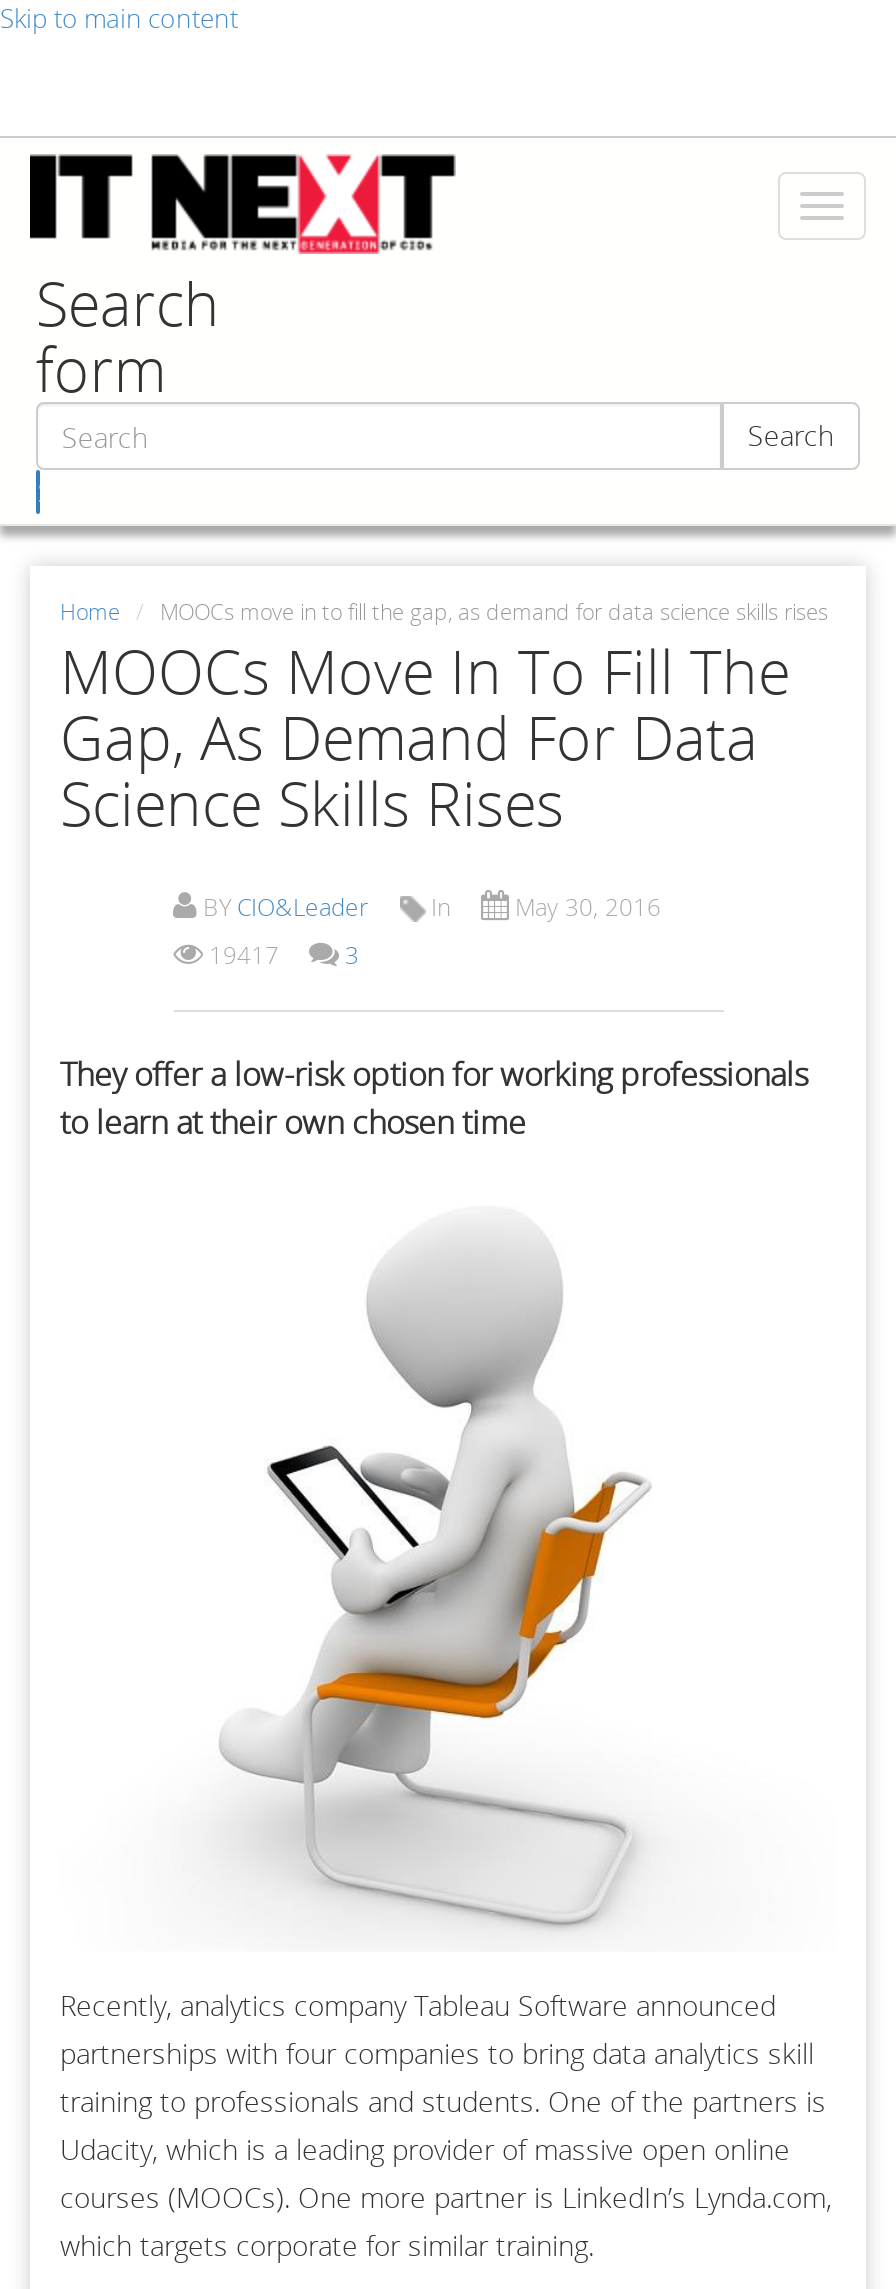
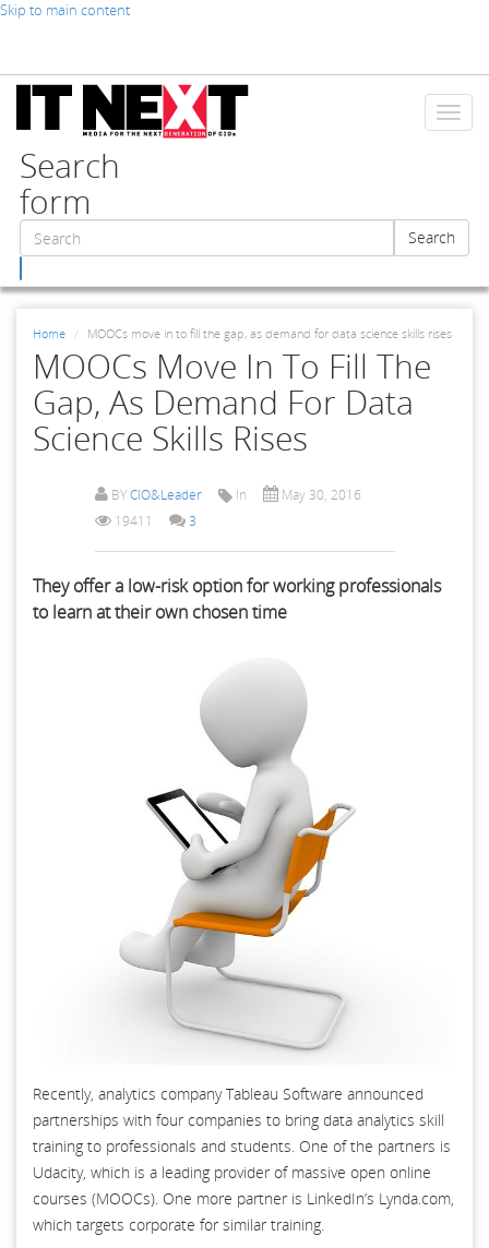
- 19417 3
+ 19411 3
